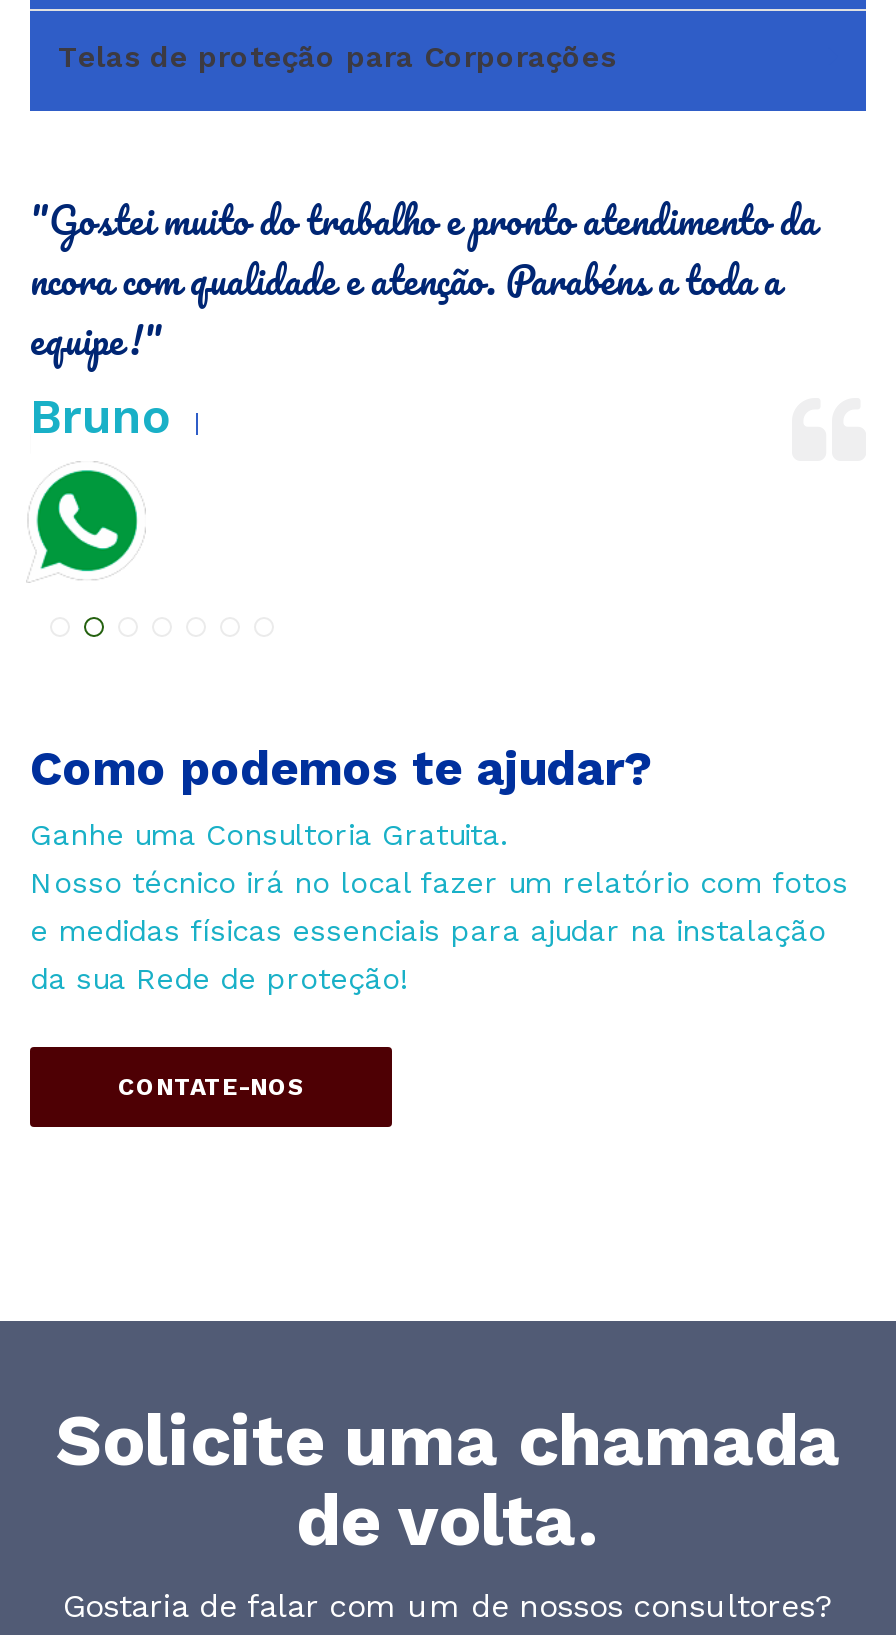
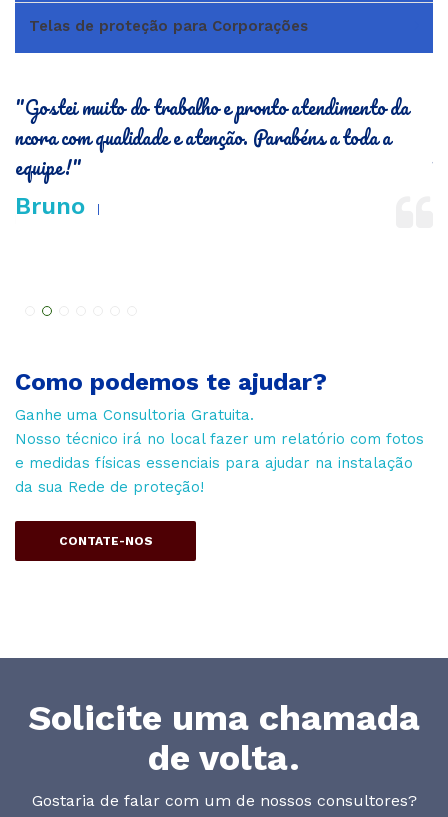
- [image]
